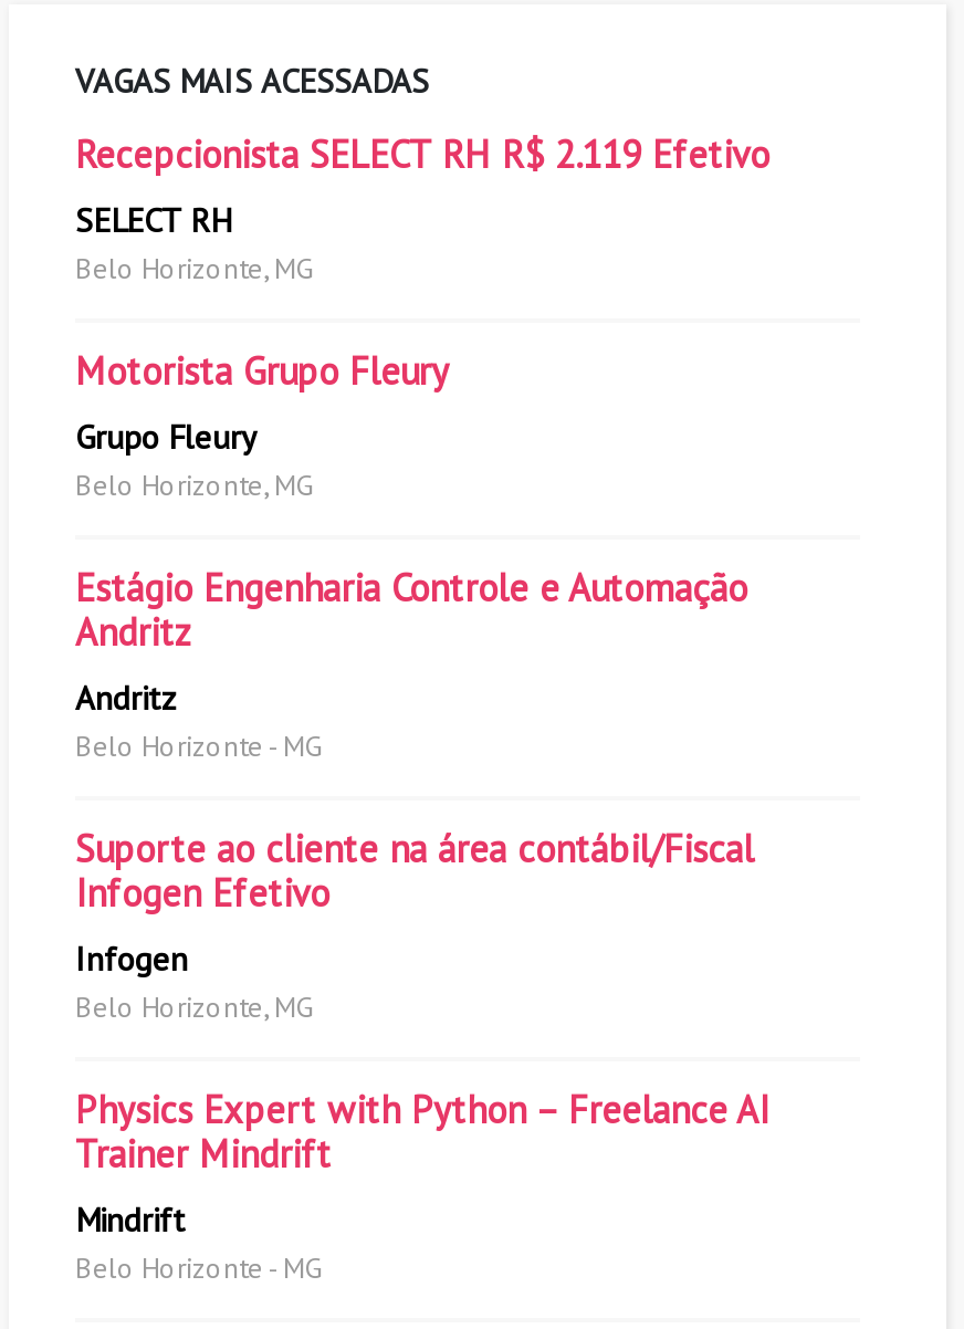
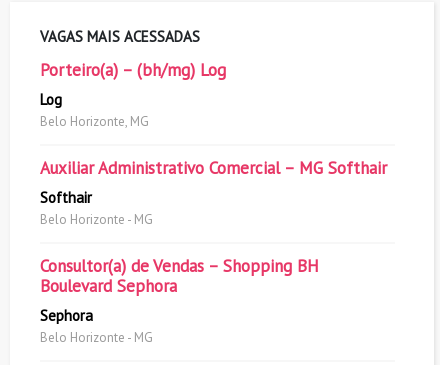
- Recepcionista SELECT RH R$ 2.119 Efetivo
- SELECT RH
+ Porteiro(a) – (bh/mg) Log
+ Log

- Motorista Grupo Fleury
- Grupo Fleury
- Belo Horizonte, MG
- Estágio Engenharia Controle e Automação
- Andritz
- Andritz
+ Auxiliar Administrativo Comercial – MG Softhair
+ Softhair

- Suporte ao cliente na área contábil/Fiscal
- Infogen Efetivo
- Infogen
- Belo Horizonte, MG
- Physics Expert with Python – Freelance AI
- Trainer Mindrift
- Mindrift
+ Consultor(a) de Vendas – Shopping BH
+ Boulevard Sephora
+ Sephora
